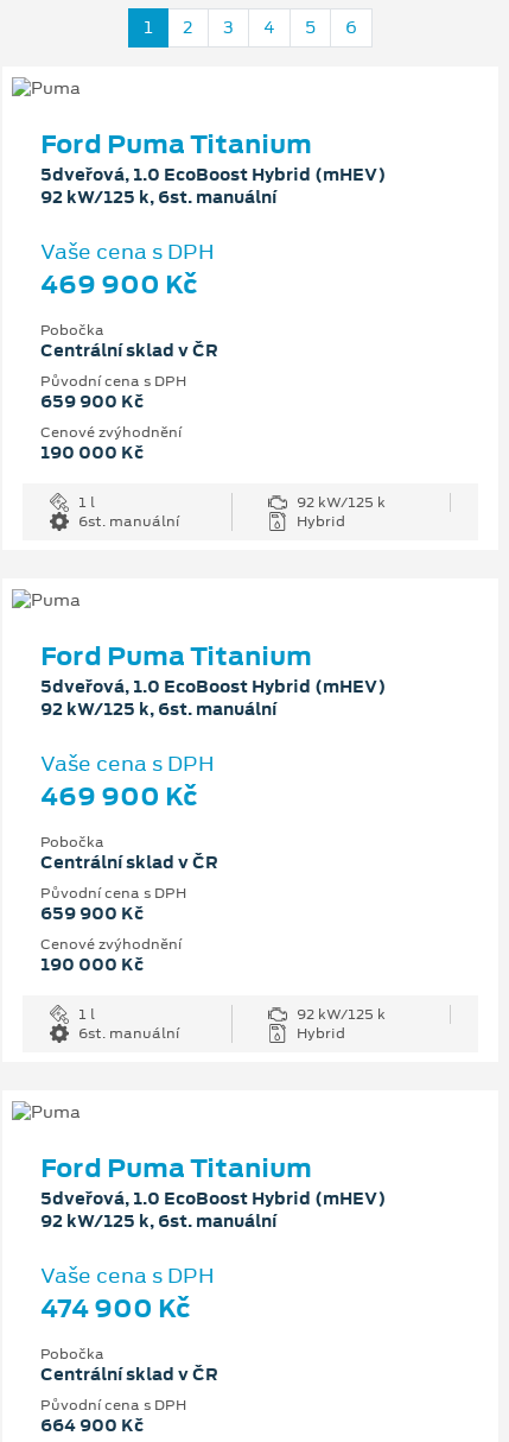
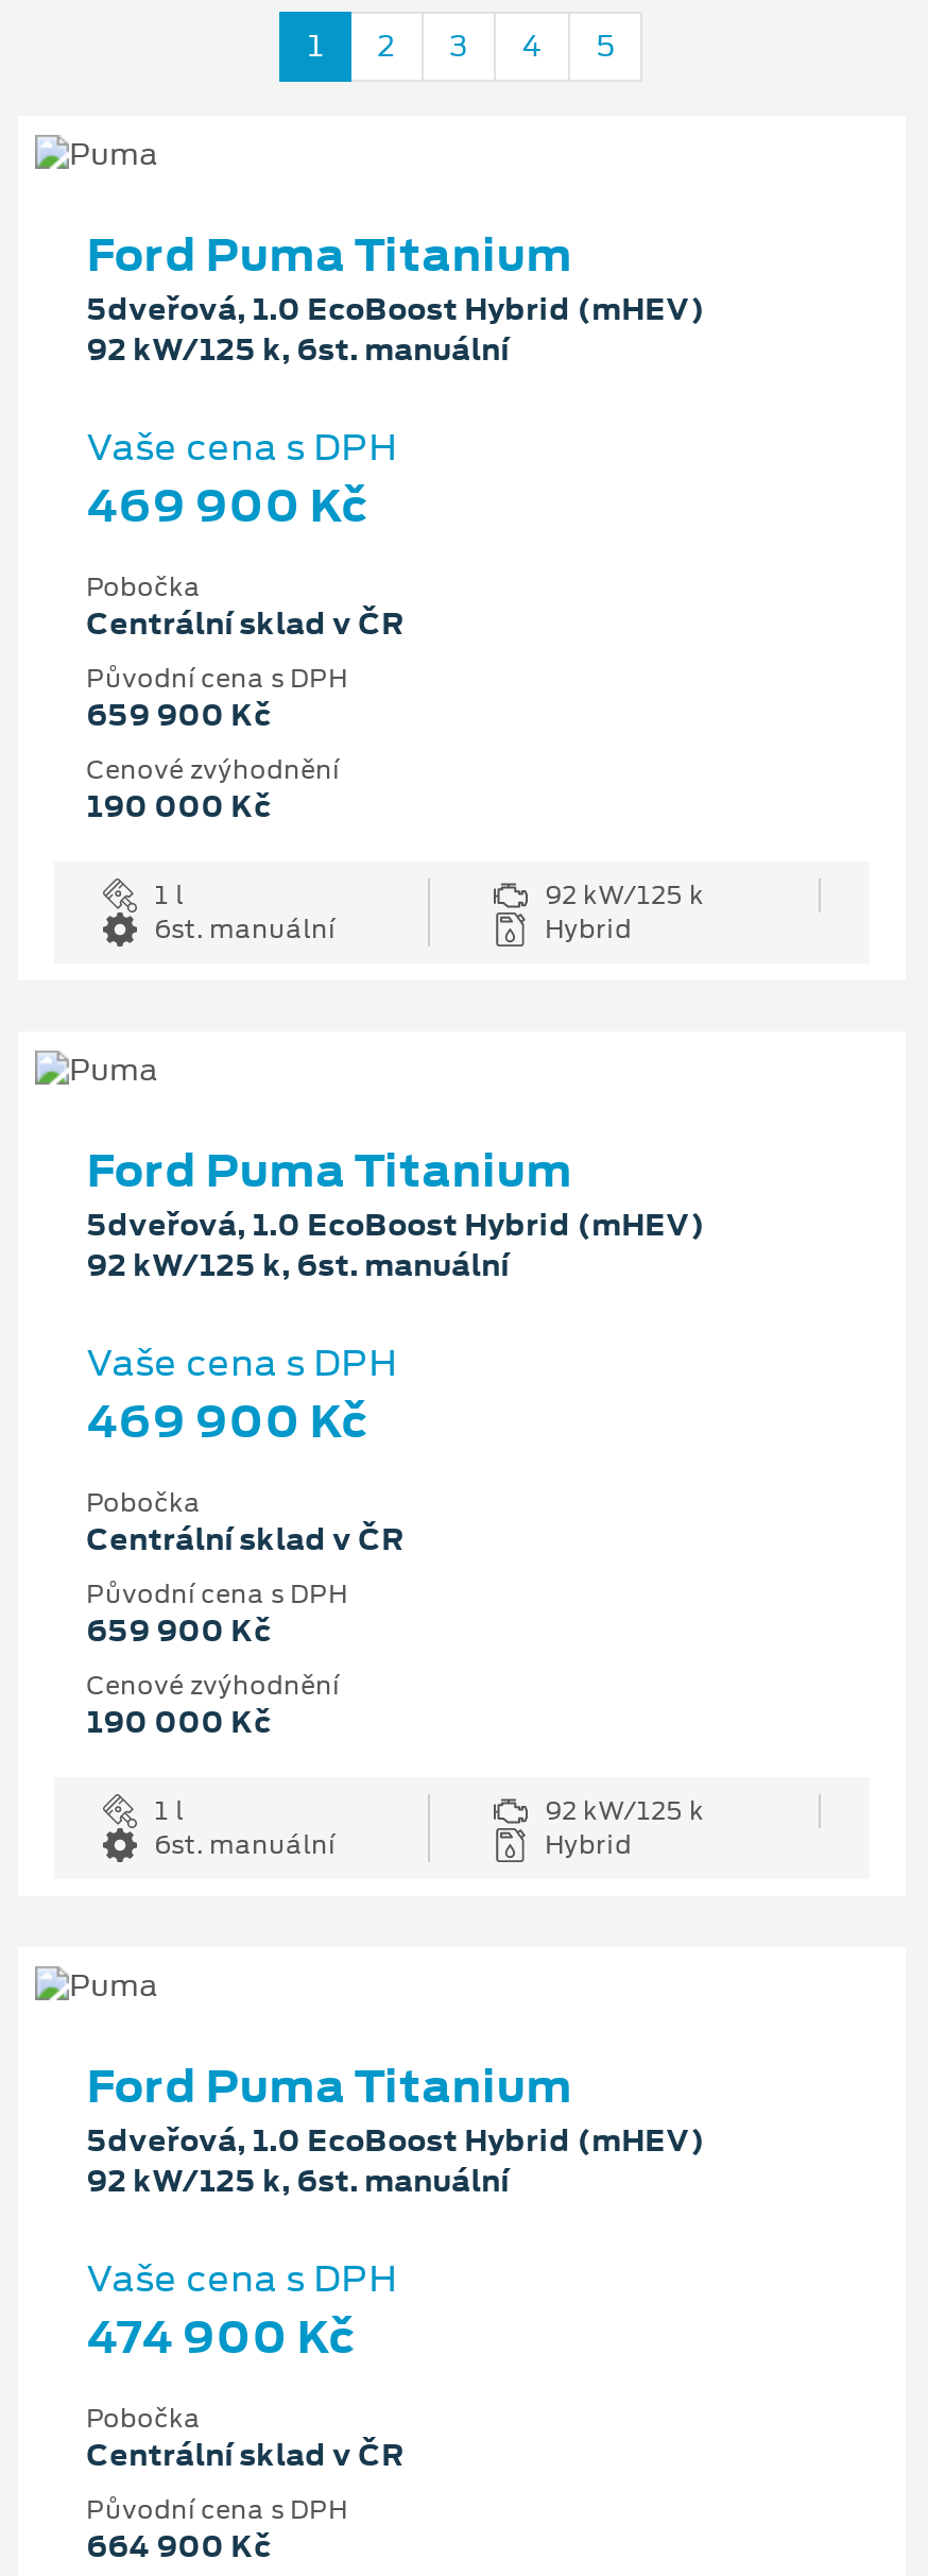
- 6
